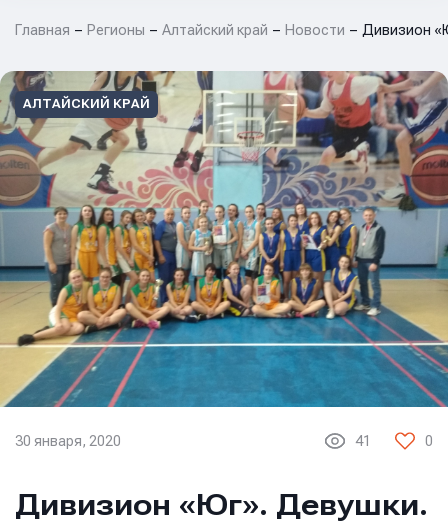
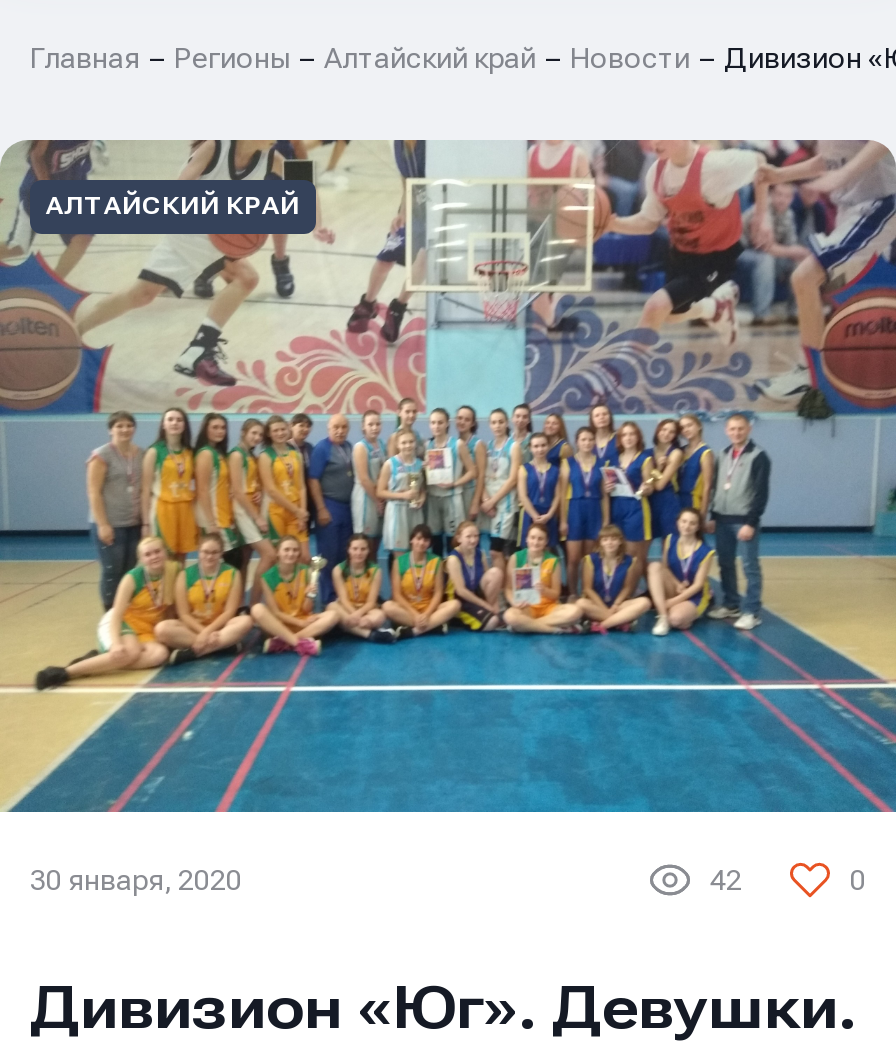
- 41
+ 42
